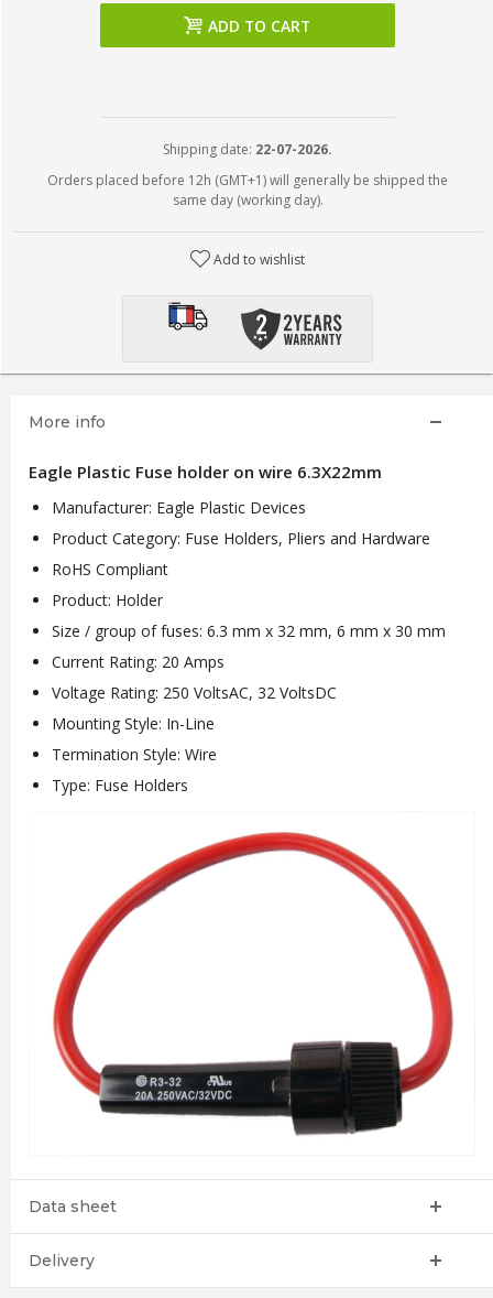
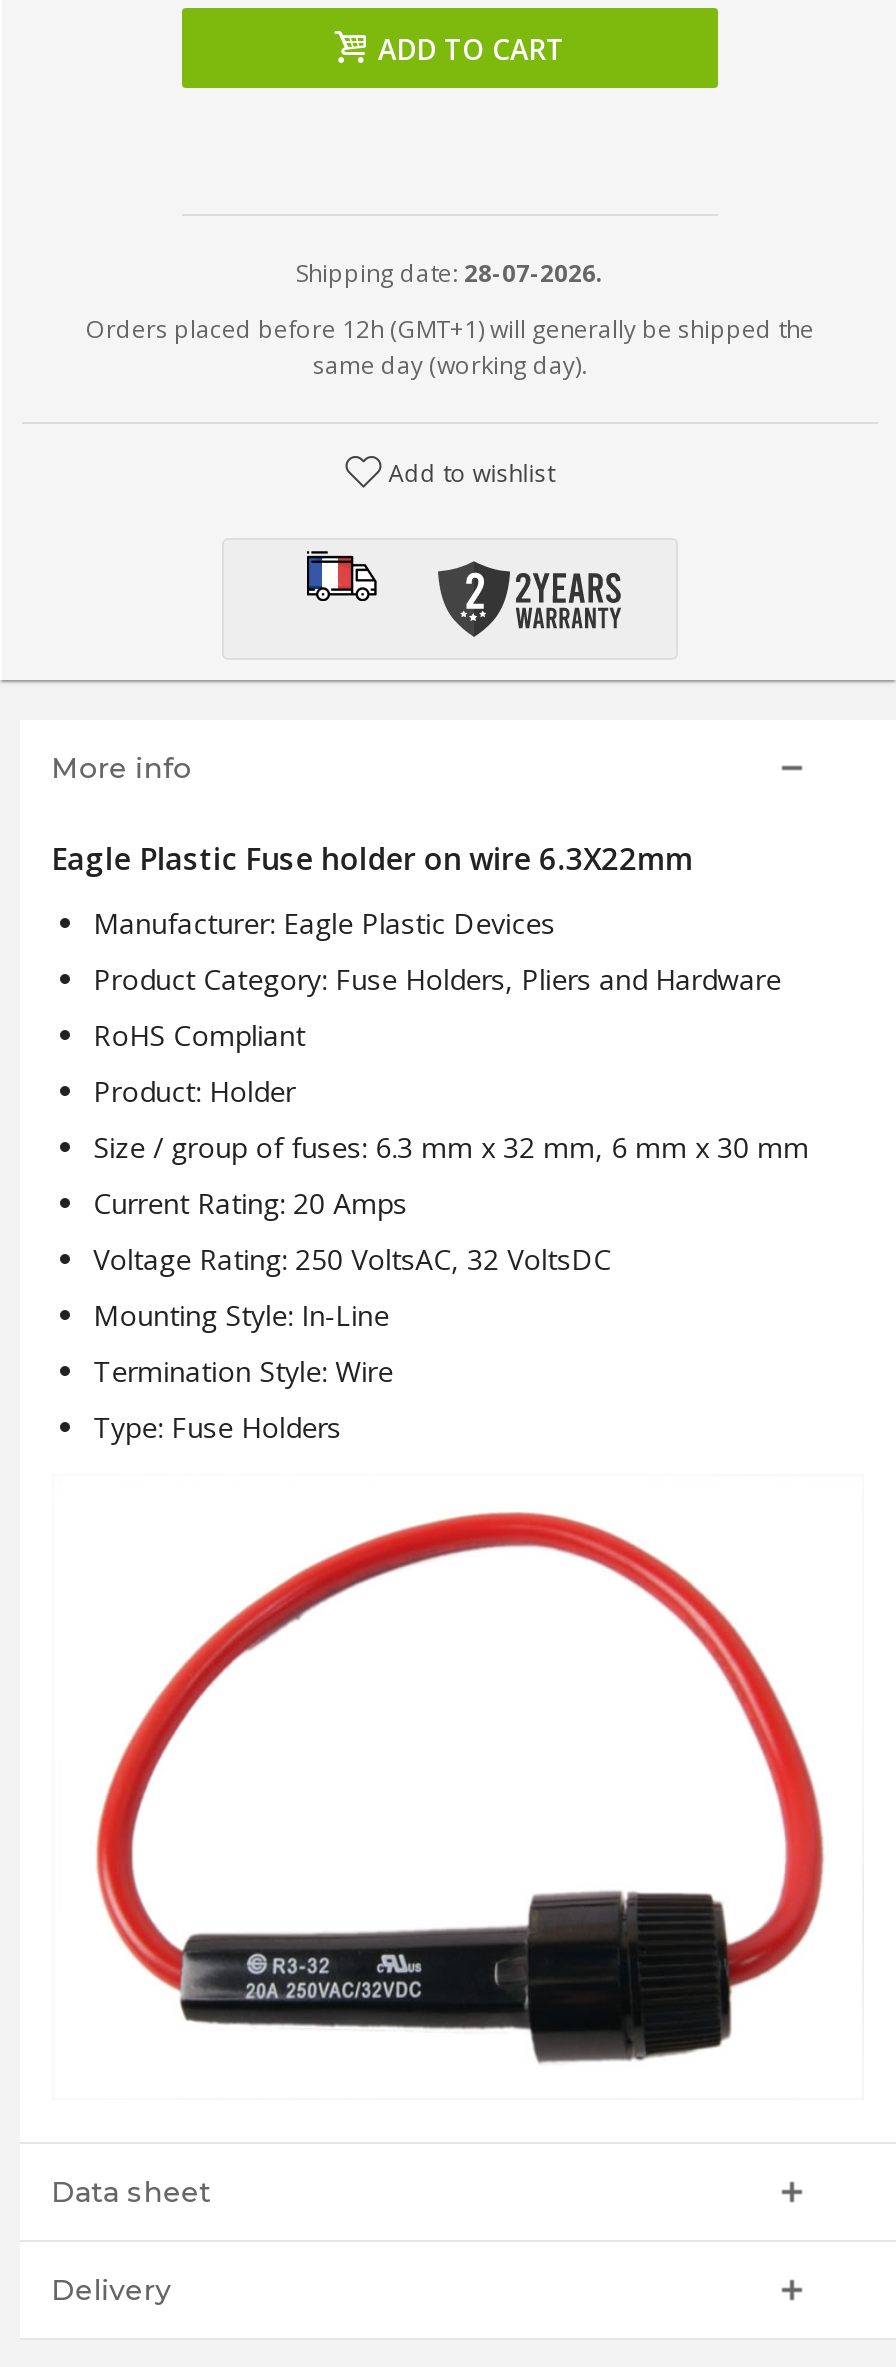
- Shipping date: 22-07-2026.
+ Shipping date: 28-07-2026.
